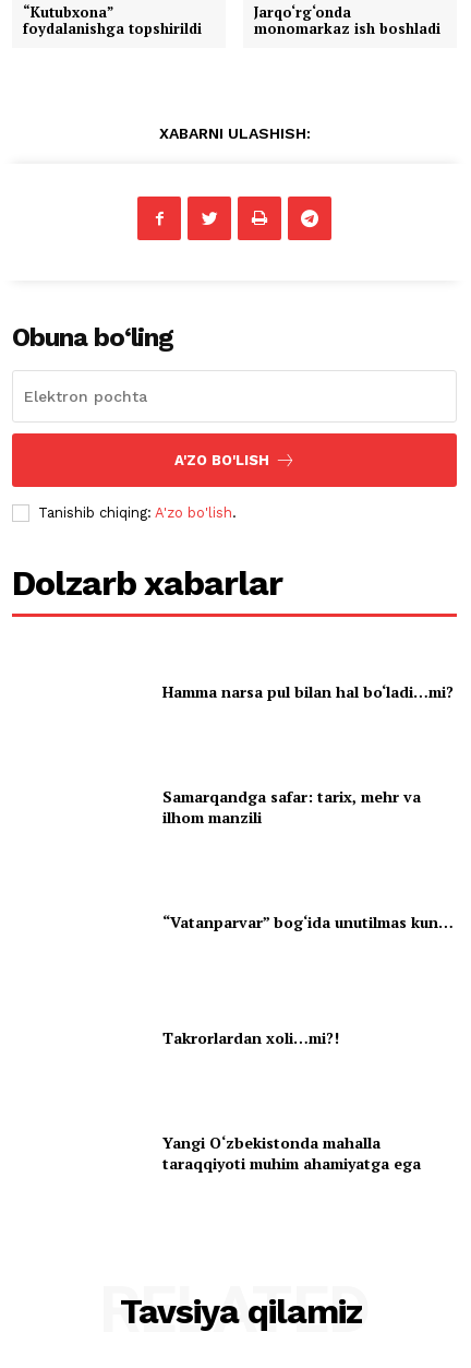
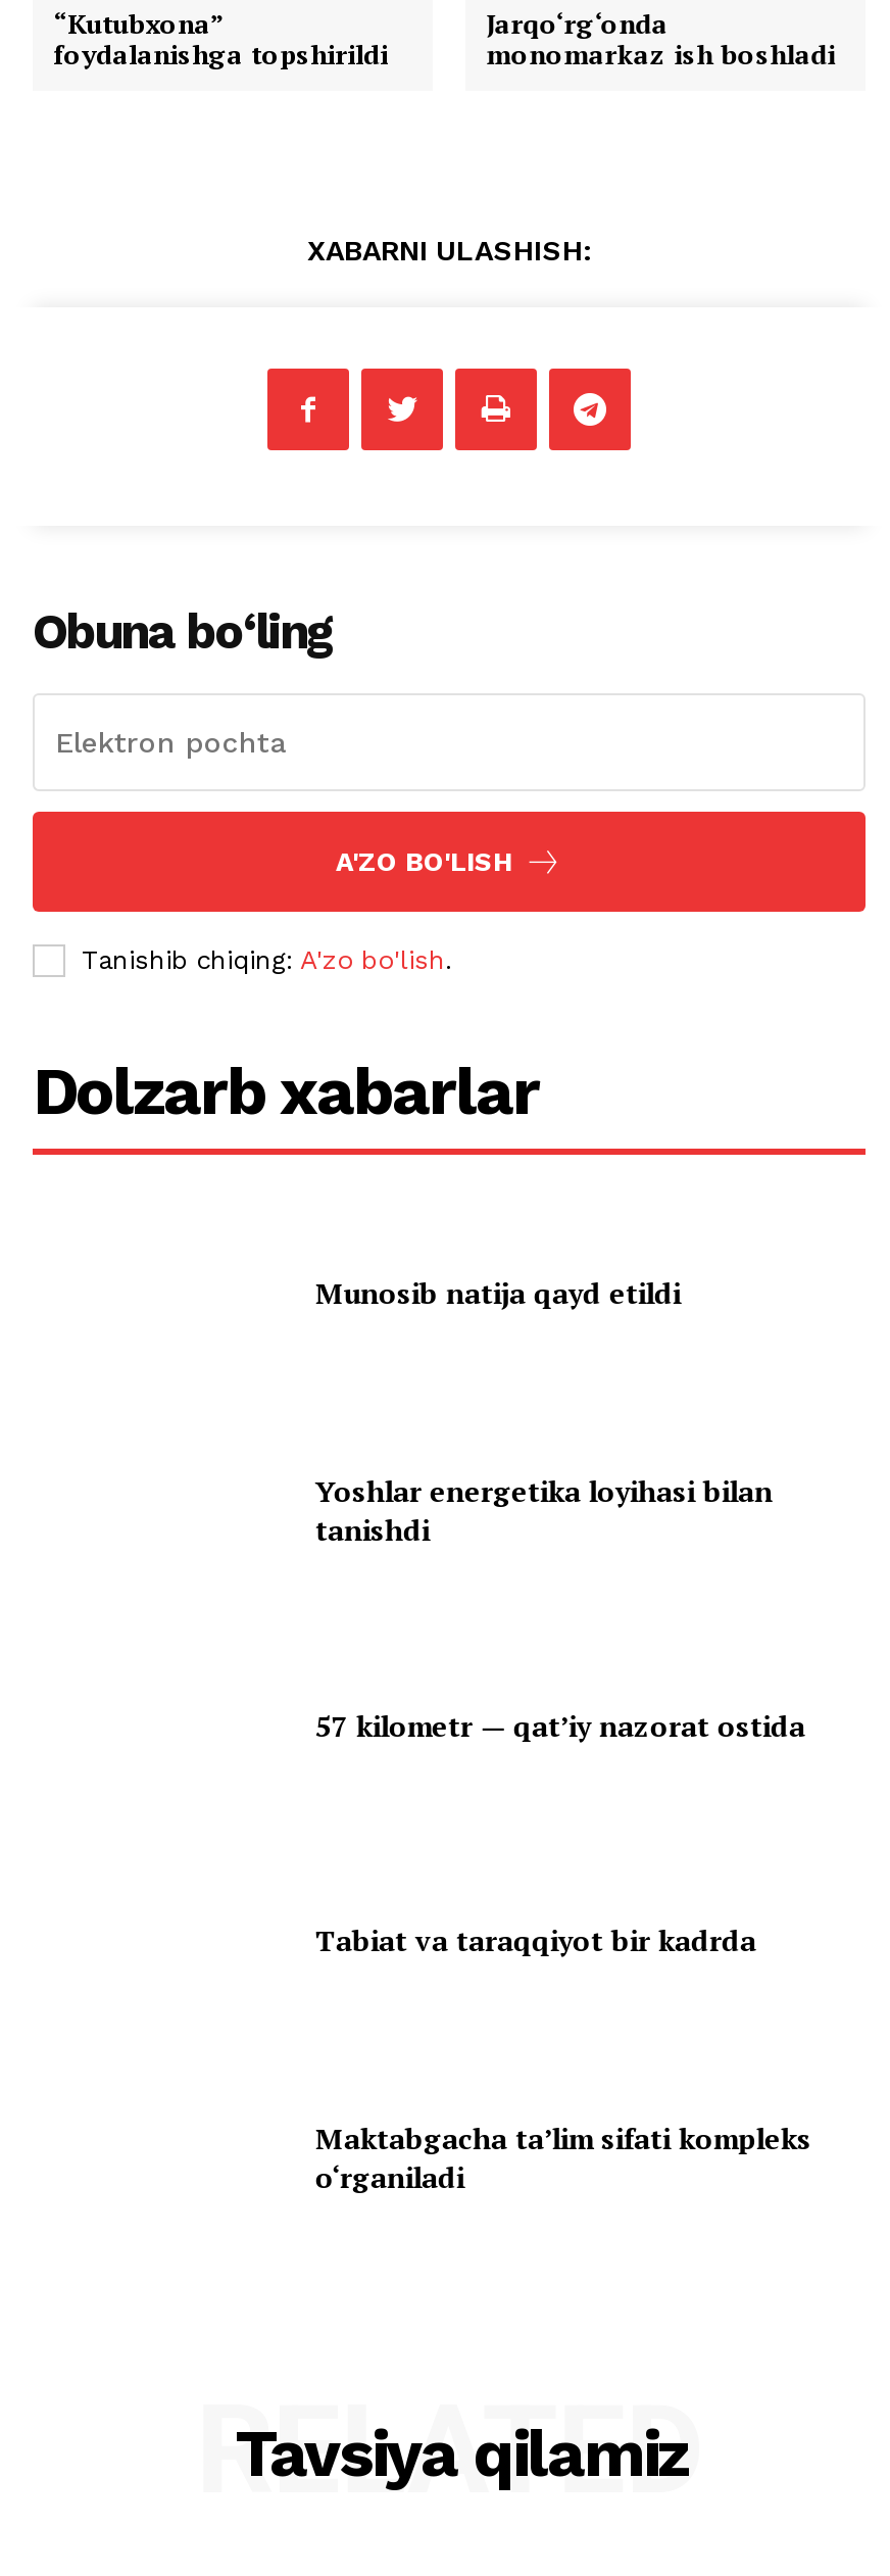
- Hamma narsa pul bilan hal bo‘ladi…mi?
+ Munosib natija qayd etildi

- Samarqandga safar: tarix, mehr va
- ilhom manzili
+ Yoshlar energetika loyihasi bilan
+ tanishdi

- “Vatanparvar” bog‘ida unutilmas kun…
+ 57 kilometr — qat’iy nazorat ostida

- Takrorlardan xoli…mi?!
+ Tabiat va taraqqiyot bir kadrda

- Yangi O‘zbekistonda mahalla
- taraqqiyoti muhim ahamiyatga ega
+ Maktabgacha ta’lim sifati kompleks
+ o‘rganiladi
